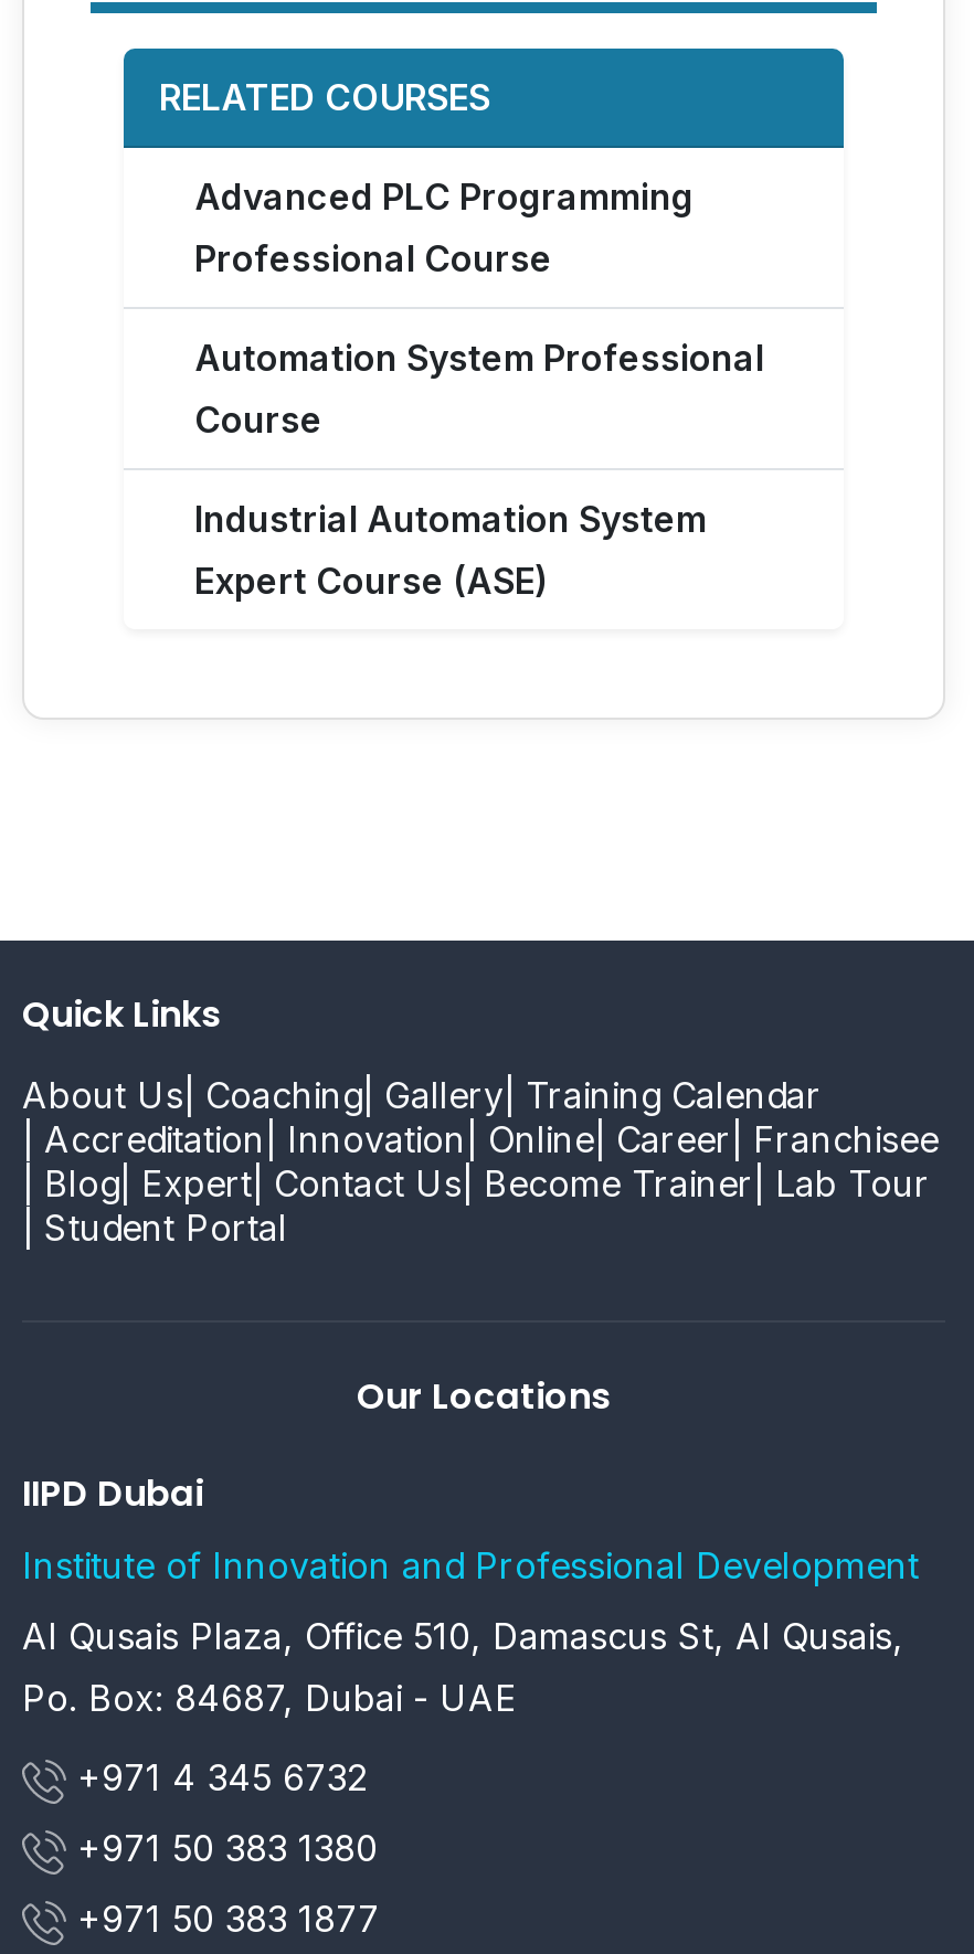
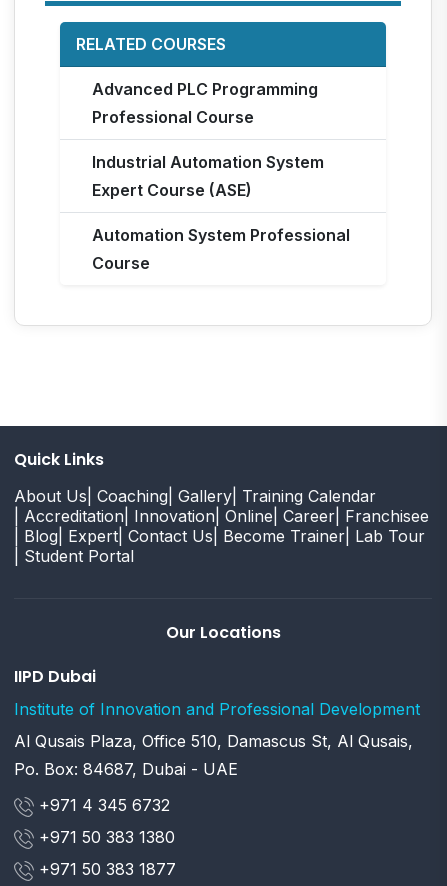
moved down: Automation System Professional | Course

moved up: Industrial Automation System | Expert Course (ASE)
